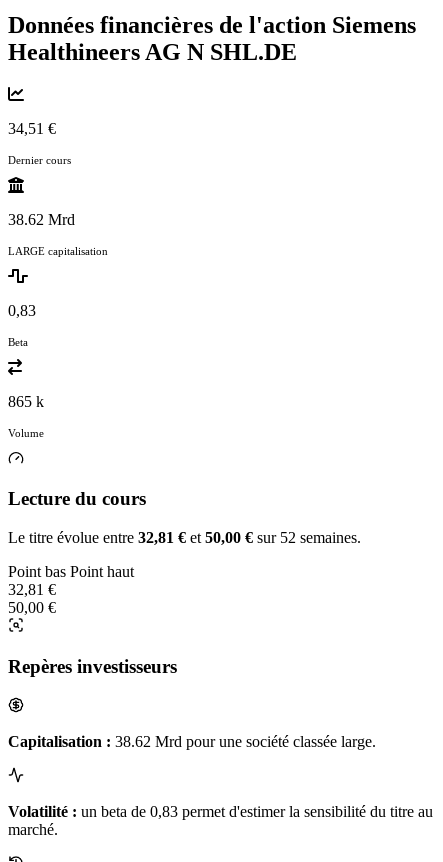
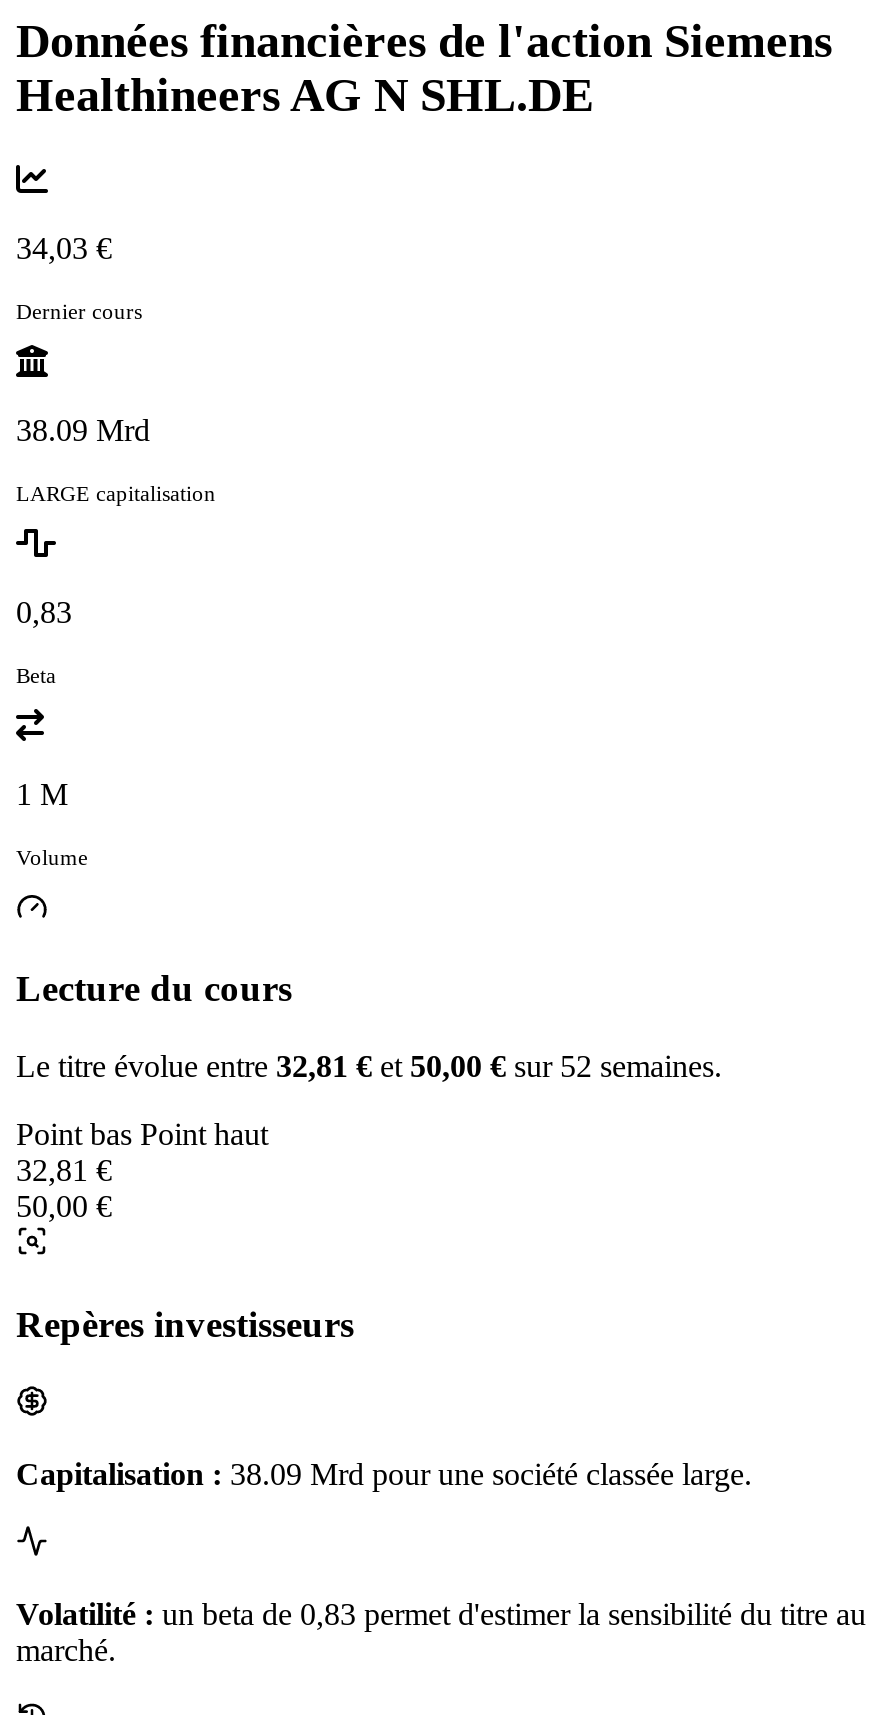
- 34,51 €
+ 34,03 €

- 38.62 Mrd
+ 38.09 Mrd

- 865 k
+ 1 M

- Capitalisation : 38.62 Mrd pour une société classée large.
+ Capitalisation : 38.09 Mrd pour une société classée large.
